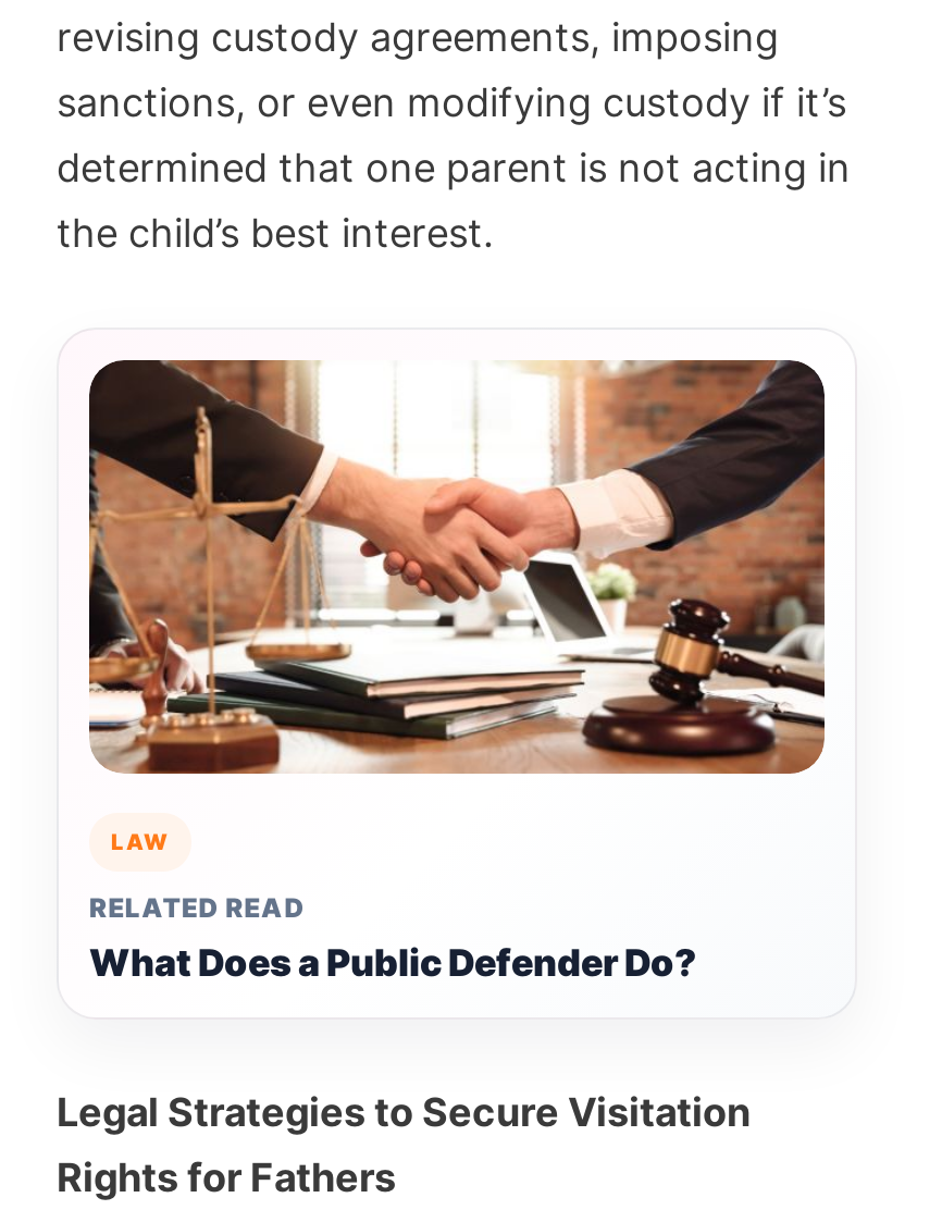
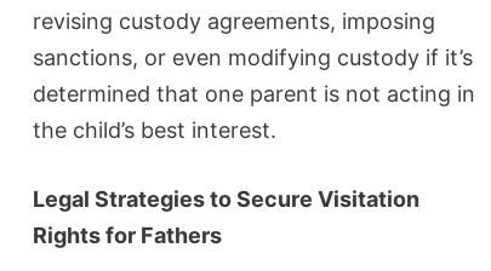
- [image]
- LAW
- RELATED READ
- What Does a Public Defender Do?
